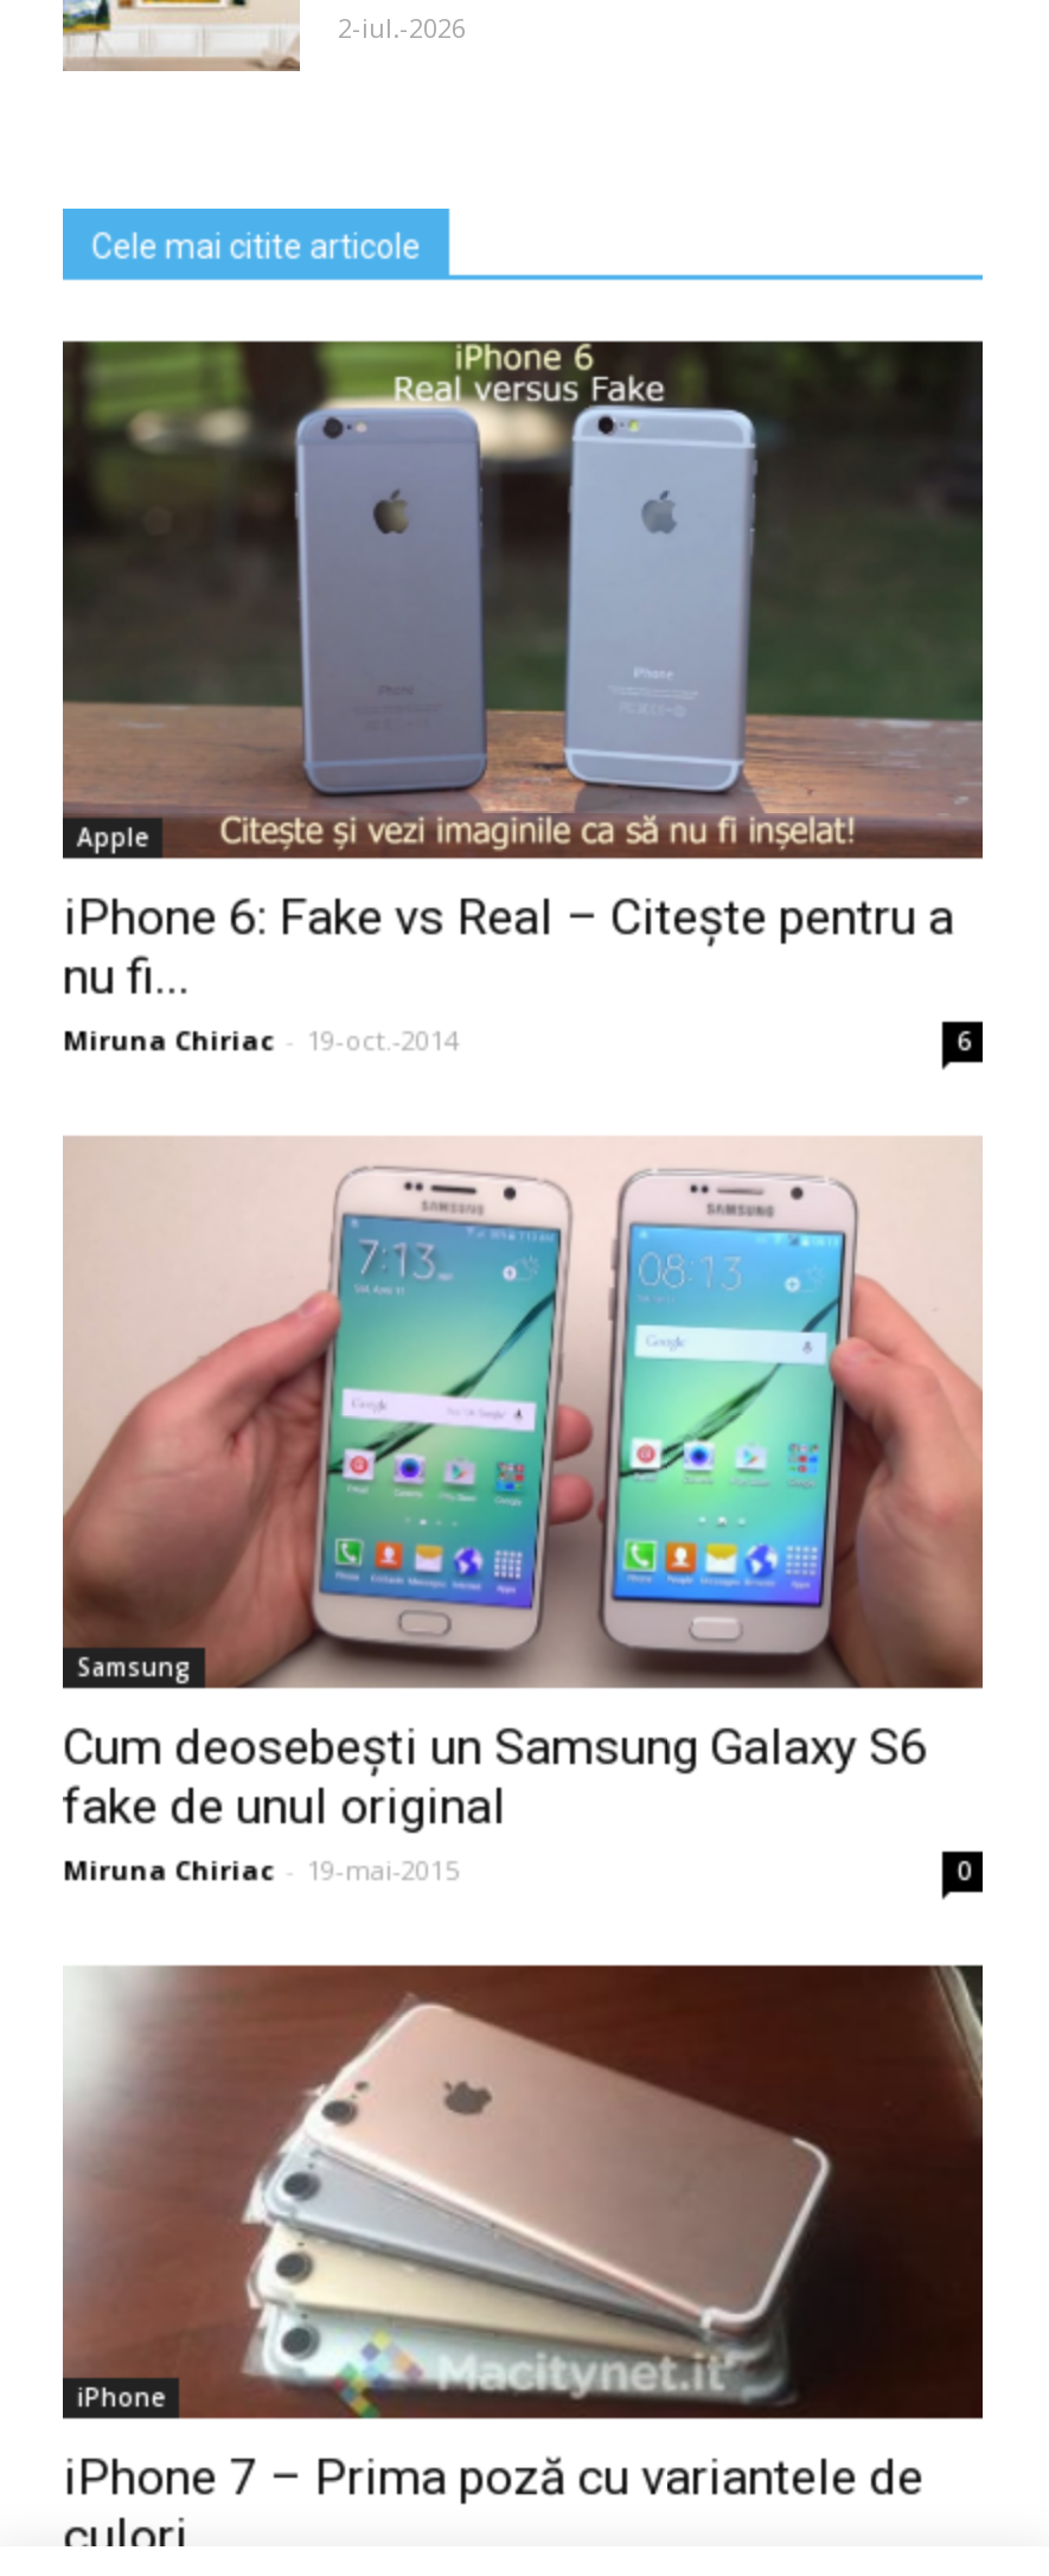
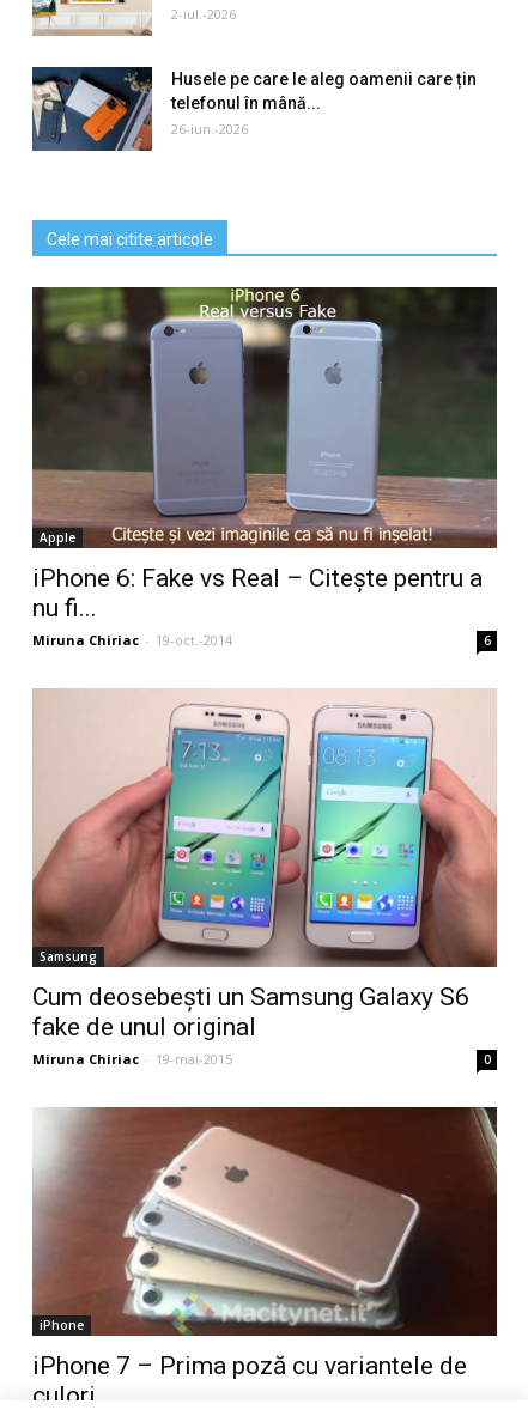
+ [image]
+ Husele pe care le aleg oamenii care țin
+ telefonul în mână...
+ 26-iun.-2026
